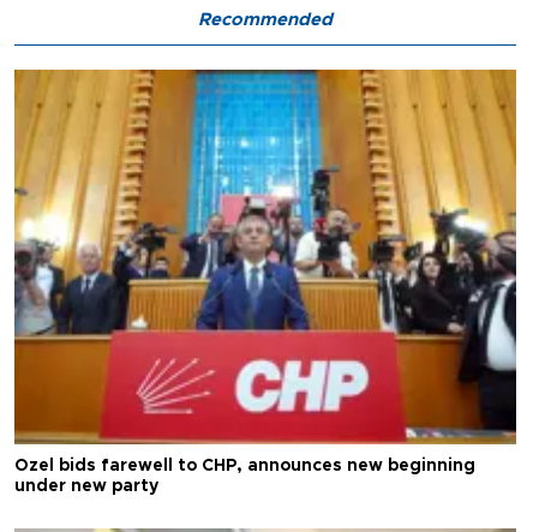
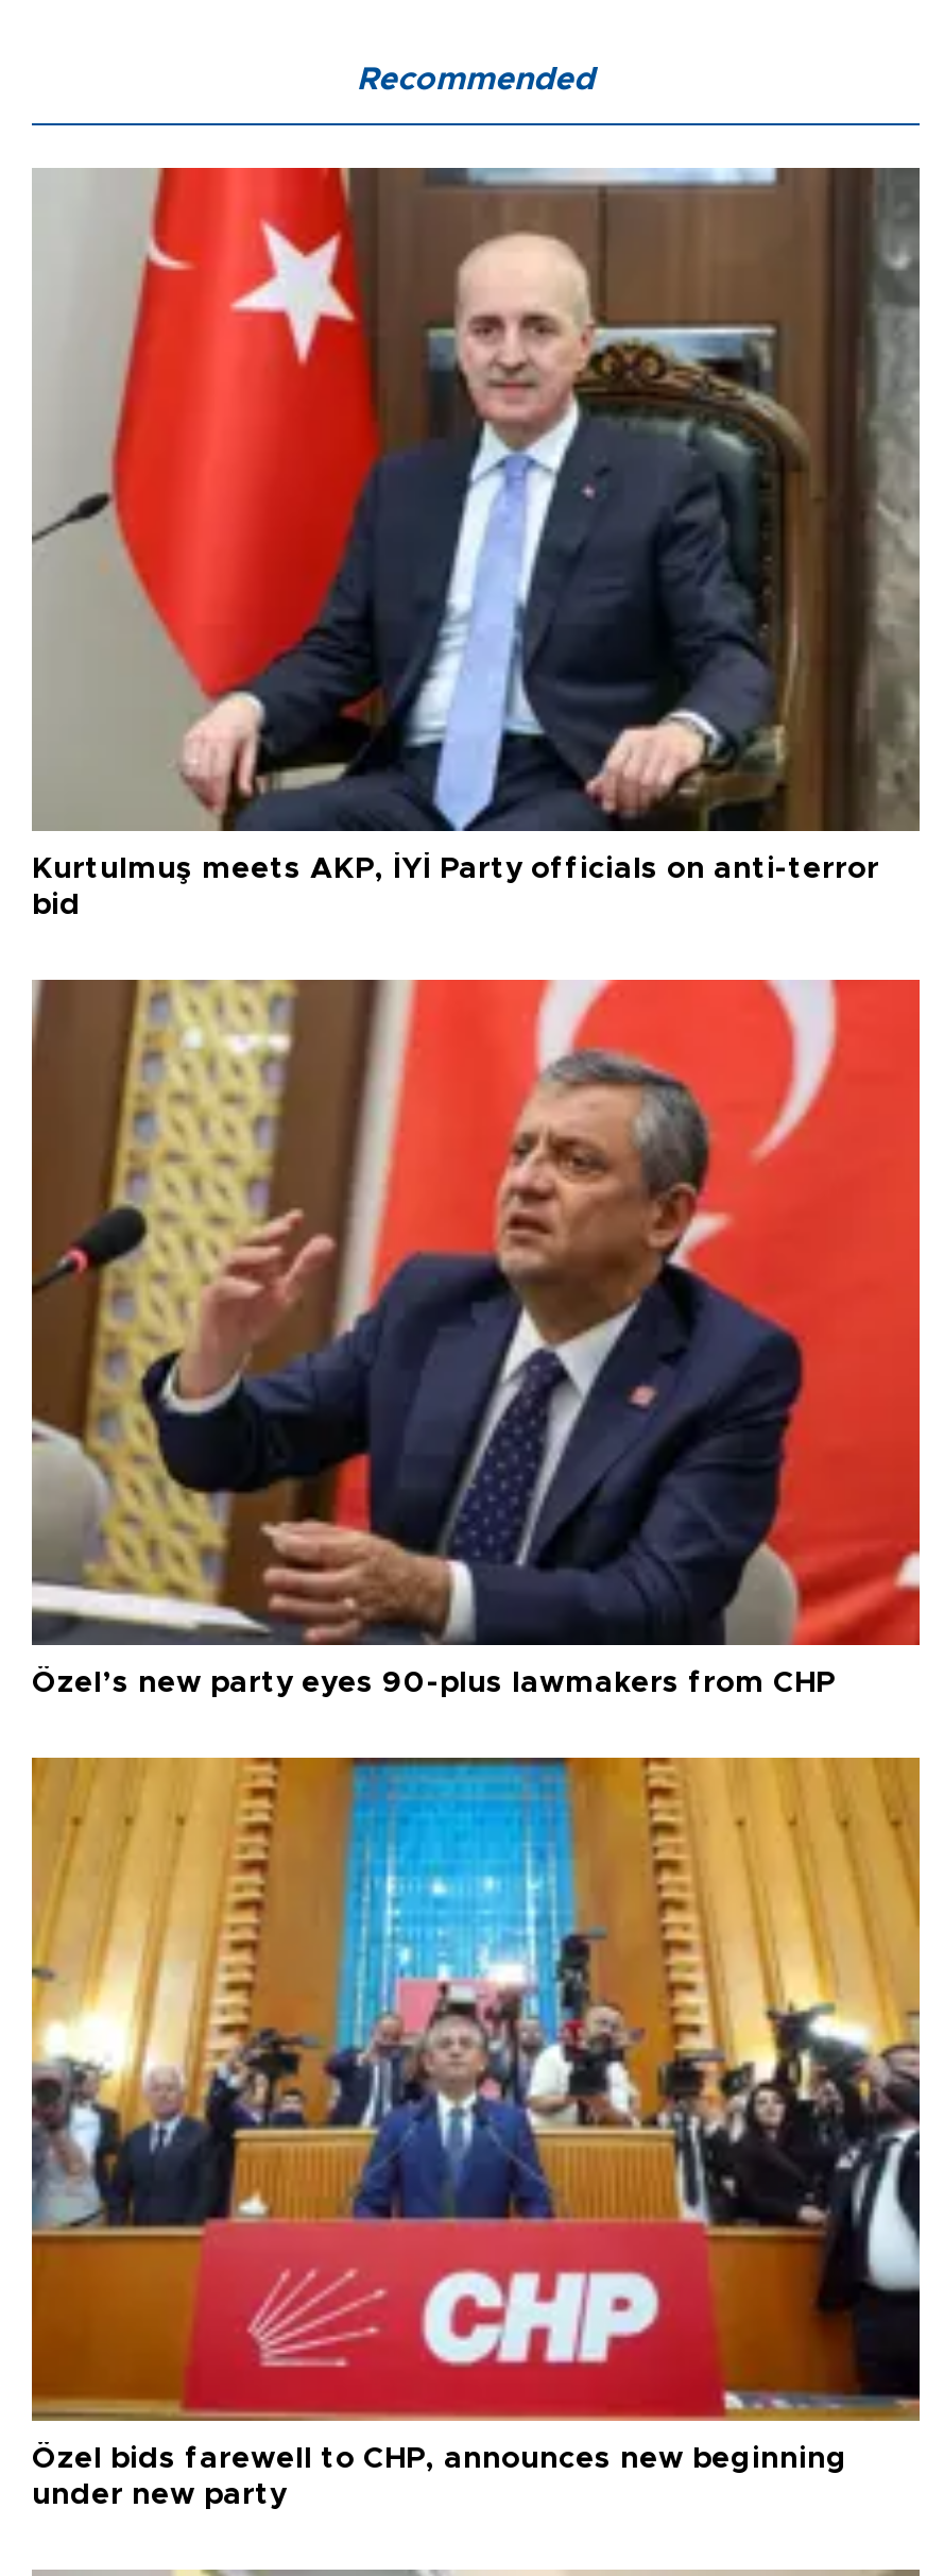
+ [image]
+ Kurtulmuş meets AKP, İYİ Party officials on anti-terror
+ bid

+ [image]
+ Özel’s new party eyes 90-plus lawmakers from CHP
